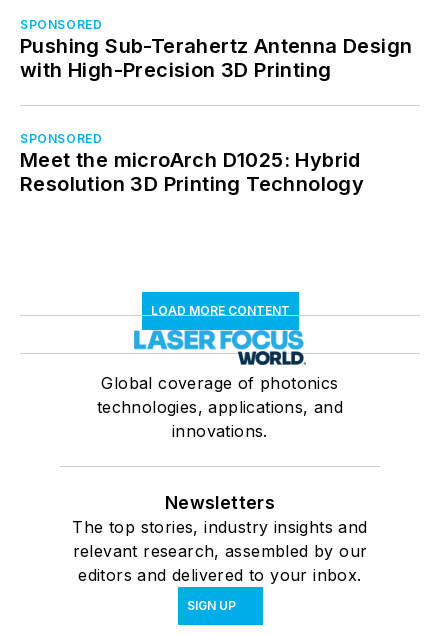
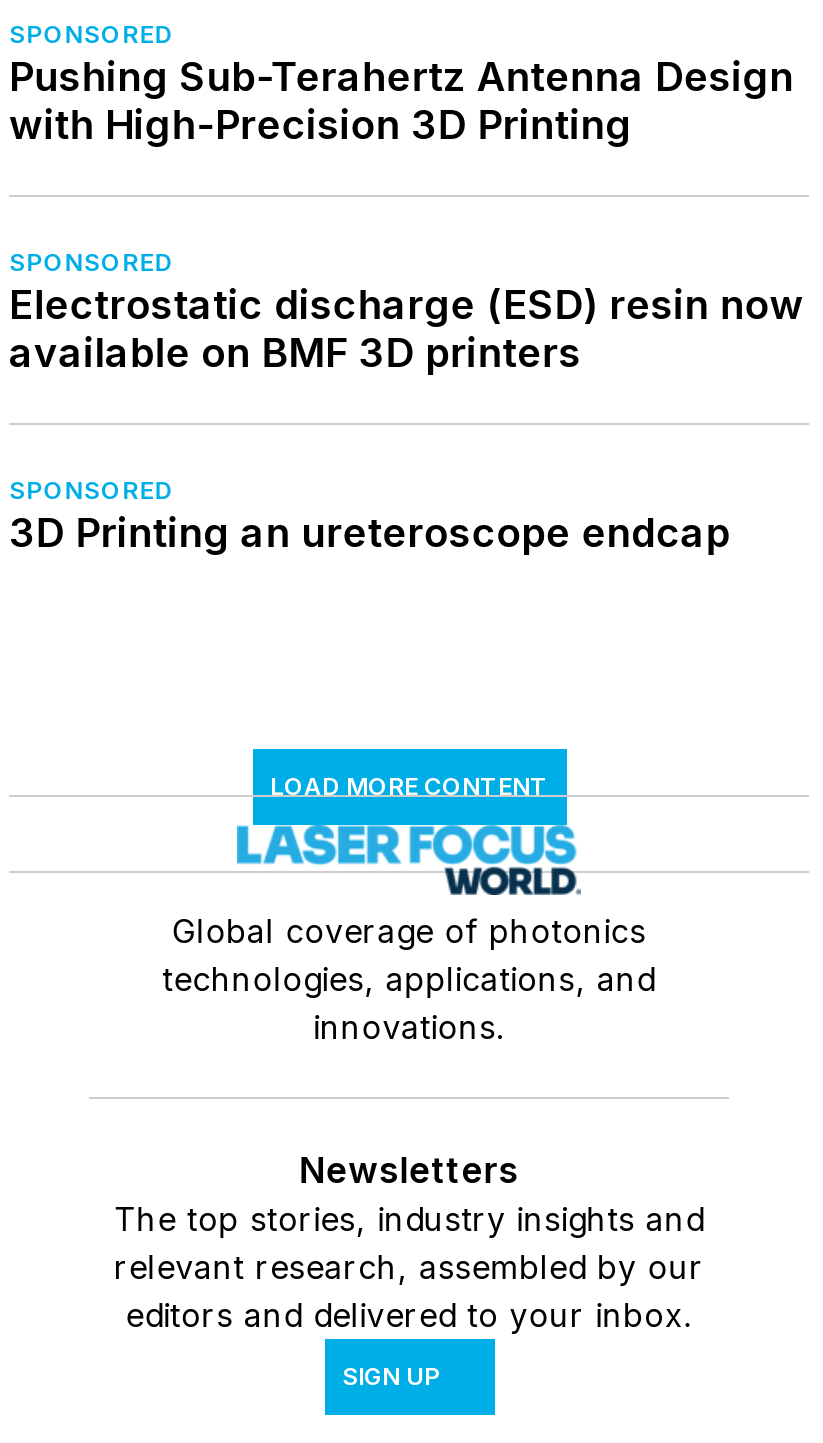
- Meet the microArch D1025: Hybrid
- Resolution 3D Printing Technology
+ Electrostatic discharge (ESD) resin now
+ available on BMF 3D printers
+ SPONSORED
+ 3D Printing an ureteroscope endcap
